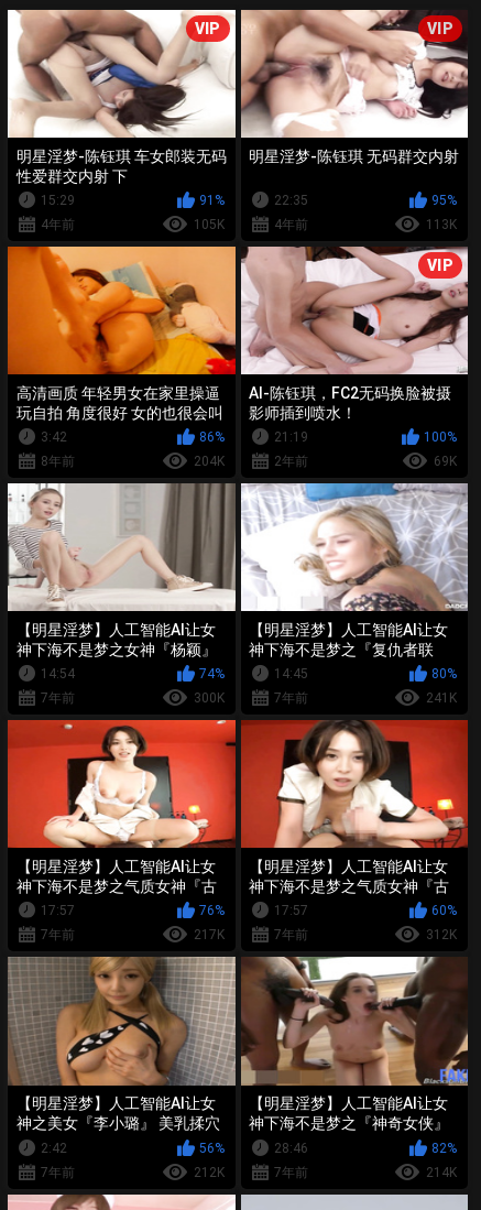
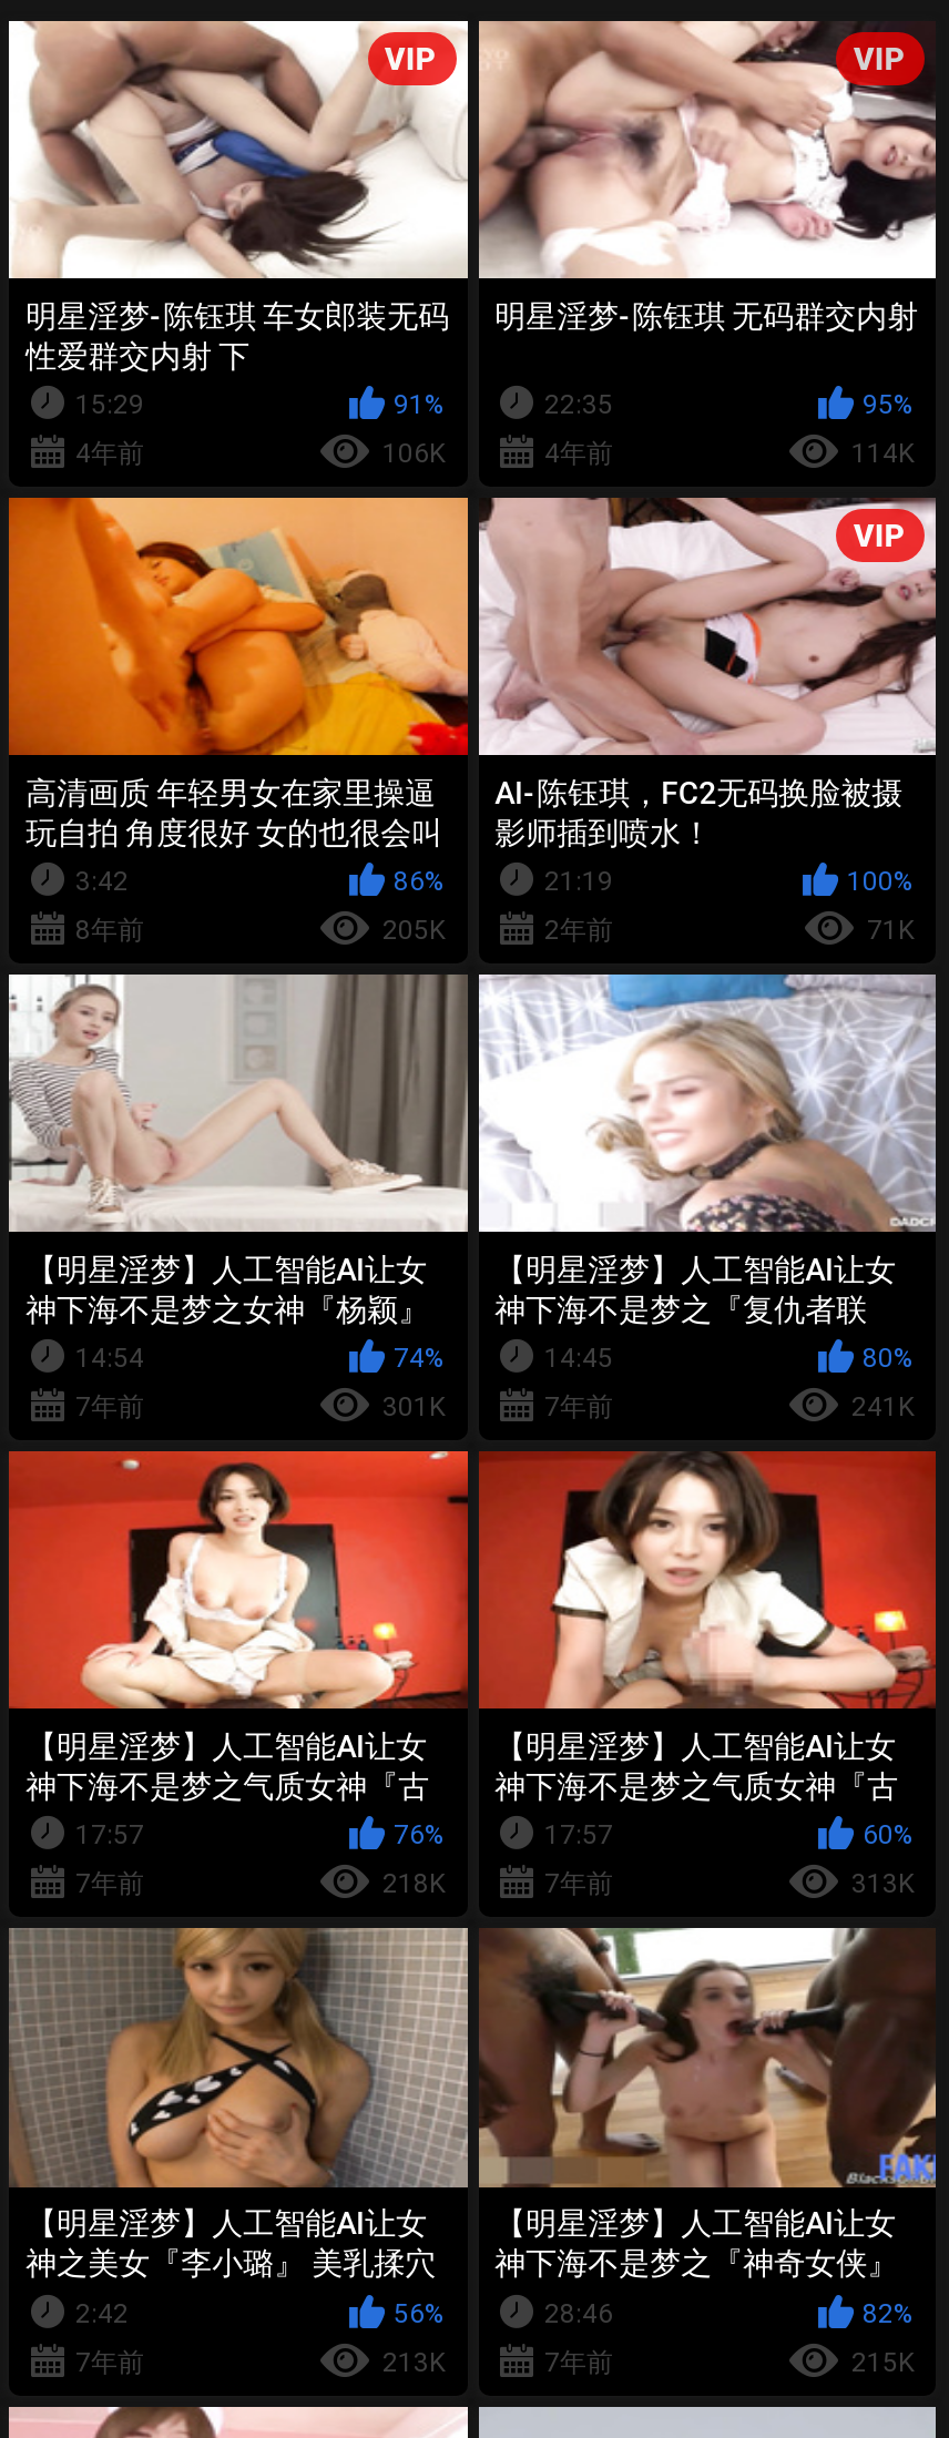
- 105K
+ 106K

- 113K
+ 114K

- 204K
+ 205K

- 69K
+ 71K

- 300K
+ 301K

- 217K
+ 218K

- 312K
+ 313K

- 212K
+ 213K

- 214K
+ 215K
